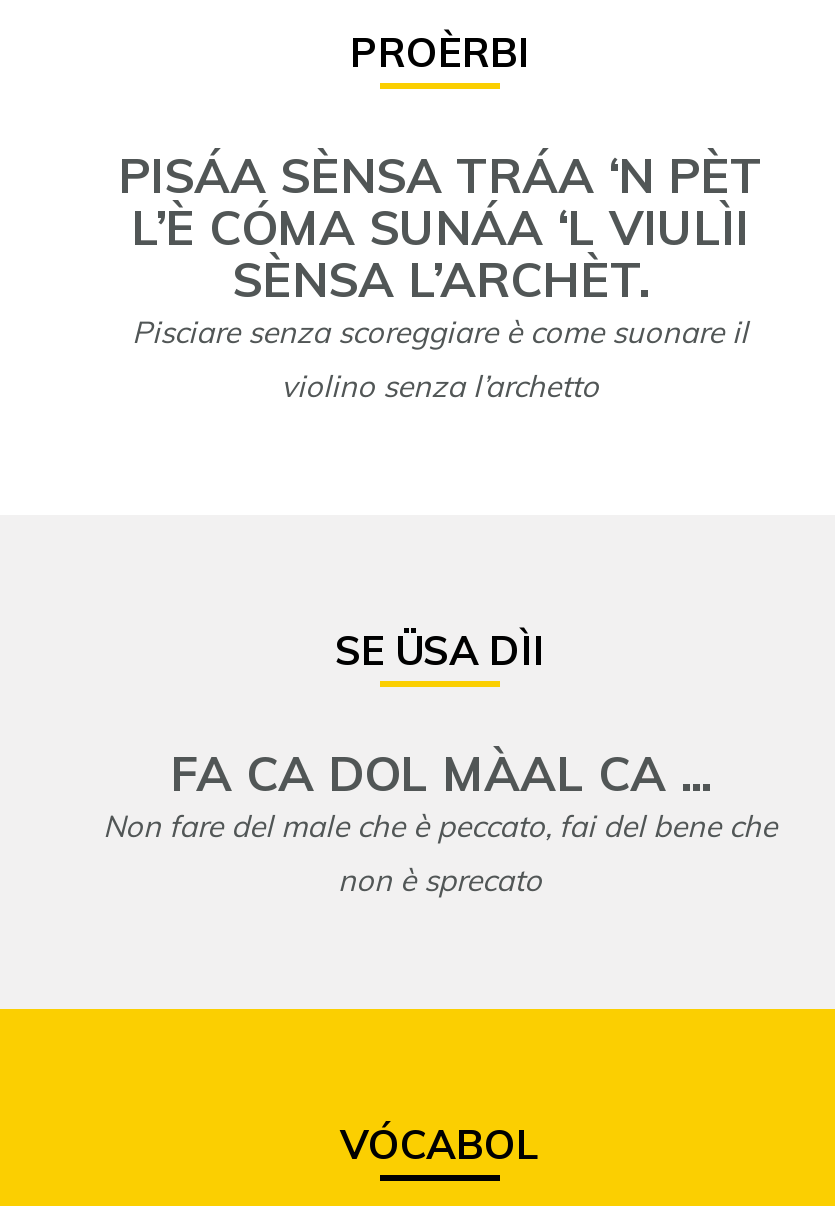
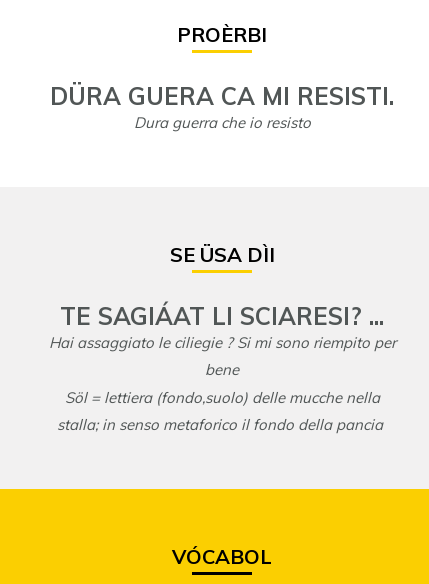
- PISÁA SÈNSA TRÁA ‘N PÈT
- L’È CÓMA SUNÁA ‘L VIULÌI
- SÈNSA L’ARCHÈT.
- Pisciare senza scoreggiare è come suonare il
- violino senza l’archetto
+ DÜRA GUERA CA MI RESISTI.
+ Dura guerra che io resisto

moved up: SE ÜSA DÌI

- FA CA DOL MÀAL CA ...
- Non fare del male che è peccato, fai del bene che
- non è sprecato
+ TE SAGIÁAT LI SCIARESI? ...
+ Hai assaggiato le ciliegie ? Si mi sono riempito per
+ bene
+ Söl = lettiera (fondo,suolo) delle mucche nella
+ stalla; in senso metaforico il fondo della pancia
